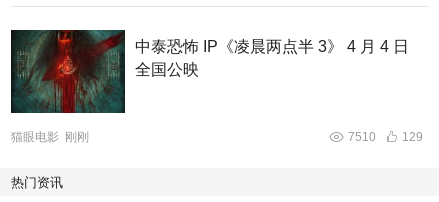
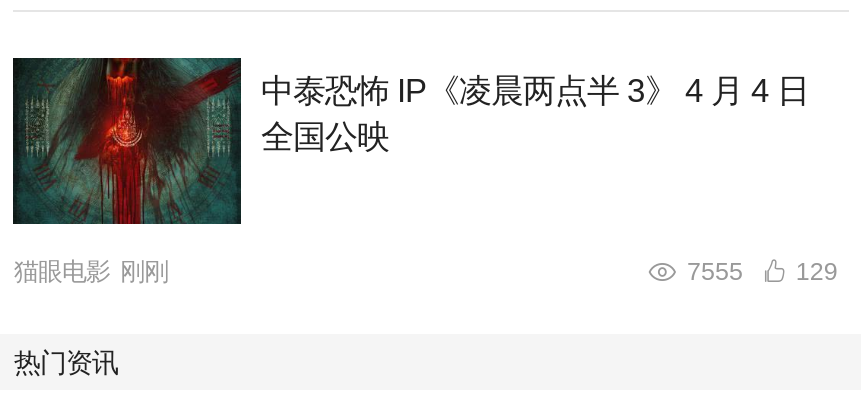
- 7510 129
+ 7555 129
